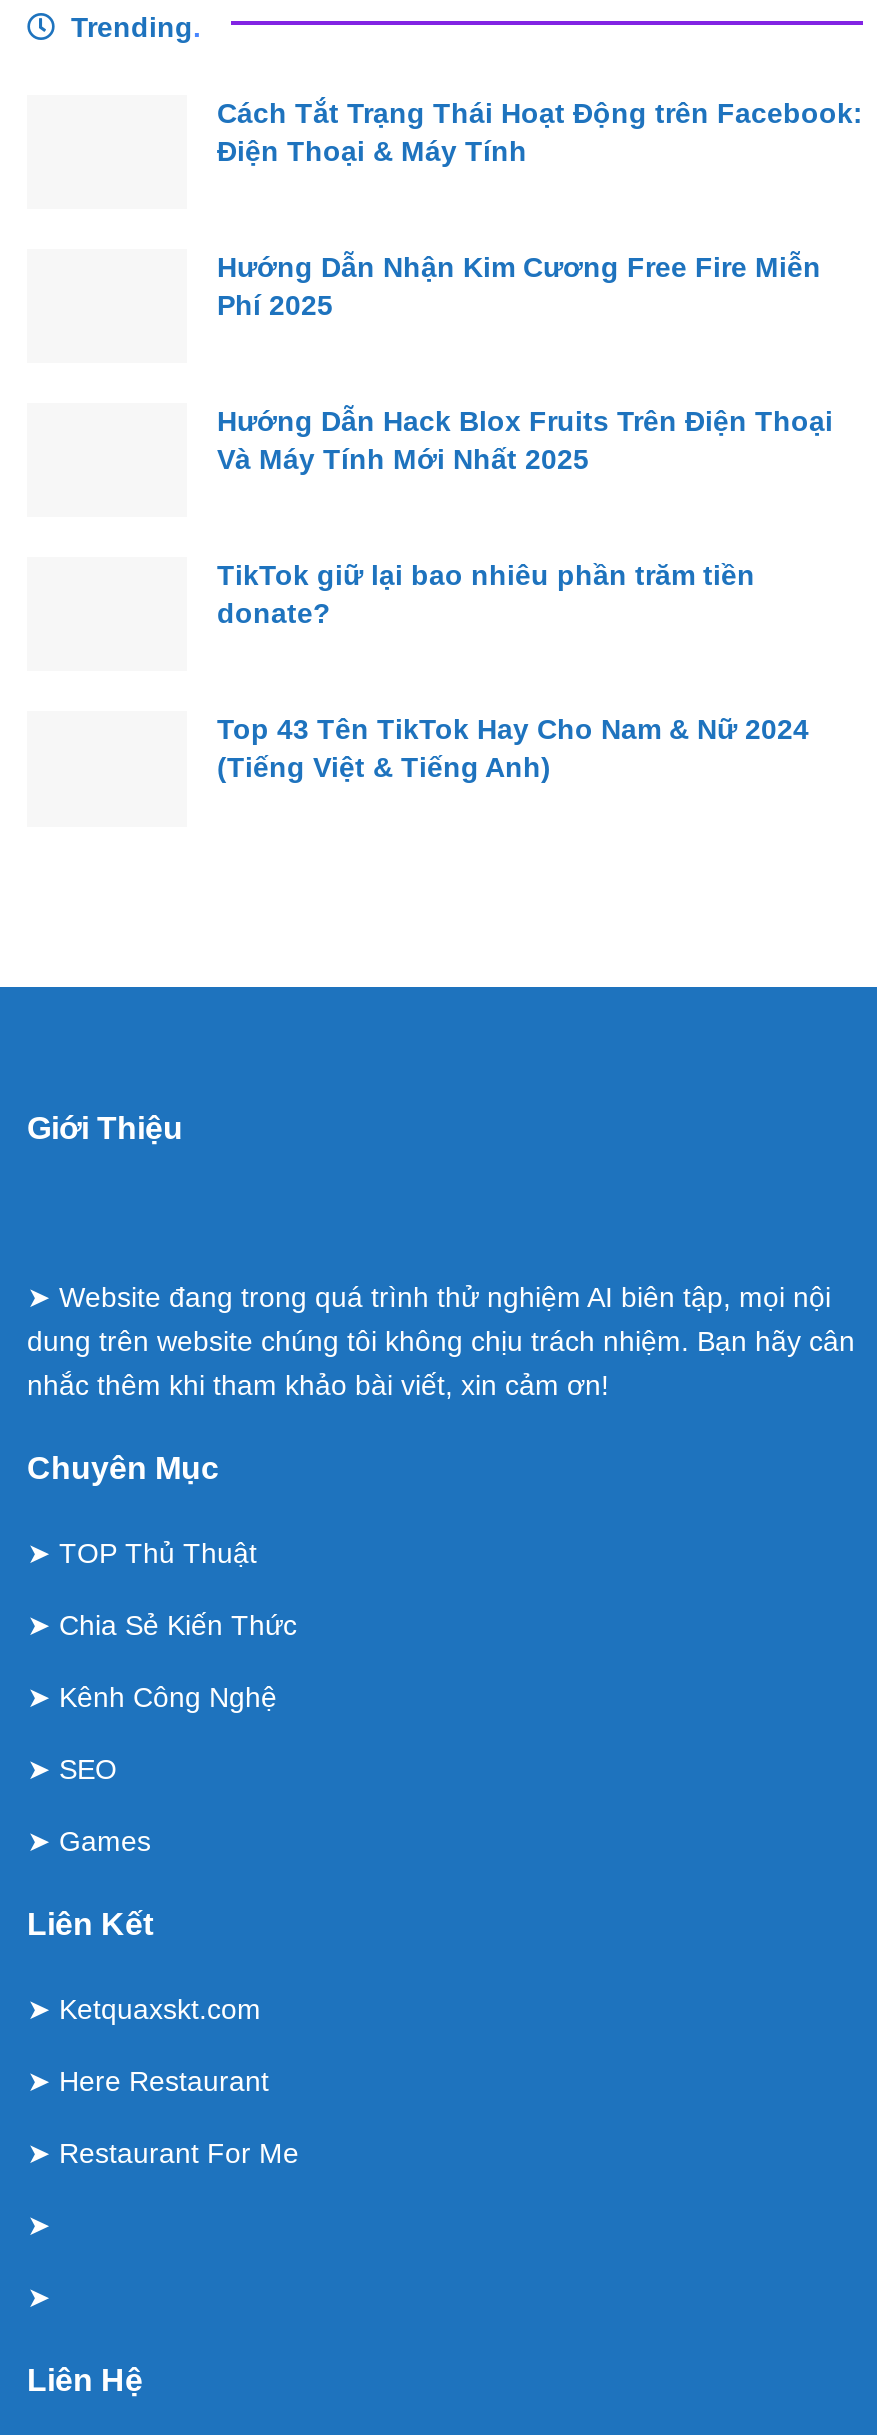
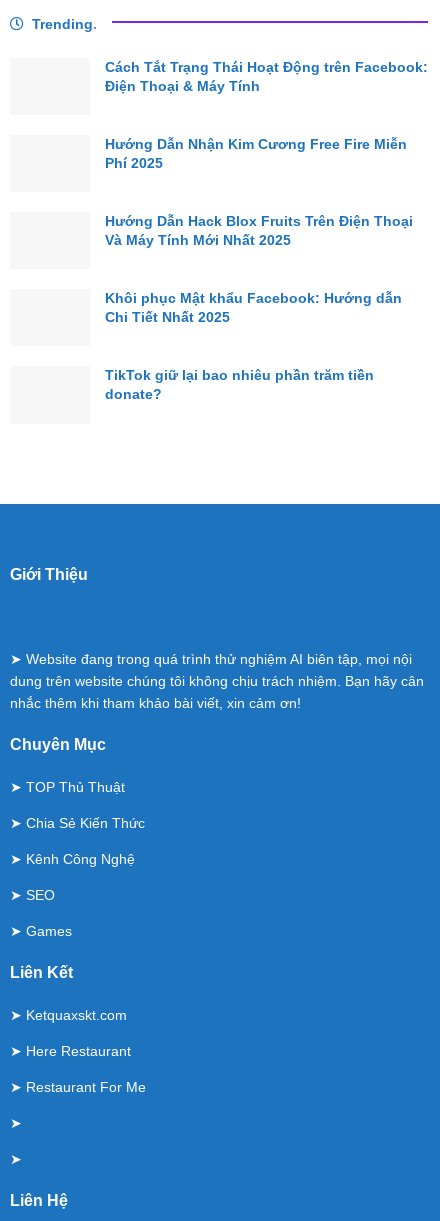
+ Khôi phục Mật khẩu Facebook: Hướng dẫn
+ Chi Tiết Nhất 2025

moved down: TikTok giữ lại bao nhiêu phần trăm tiền | donate?

- Top 43 Tên TikTok Hay Cho Nam & Nữ 2024
- (Tiếng Việt & Tiếng Anh)
